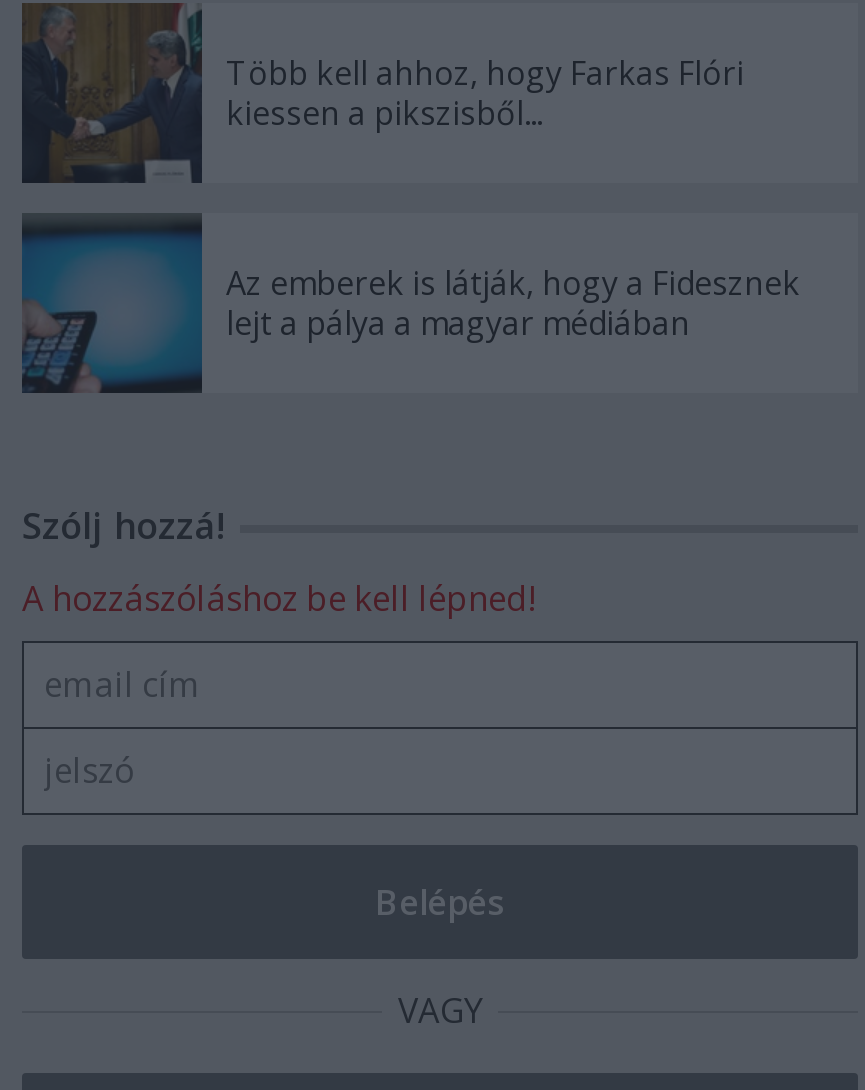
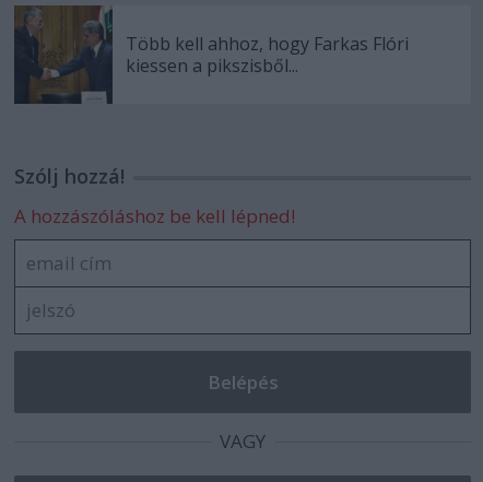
- [image]
- Az emberek is látják, hogy a Fidesznek
- lejt a pálya a magyar médiában
